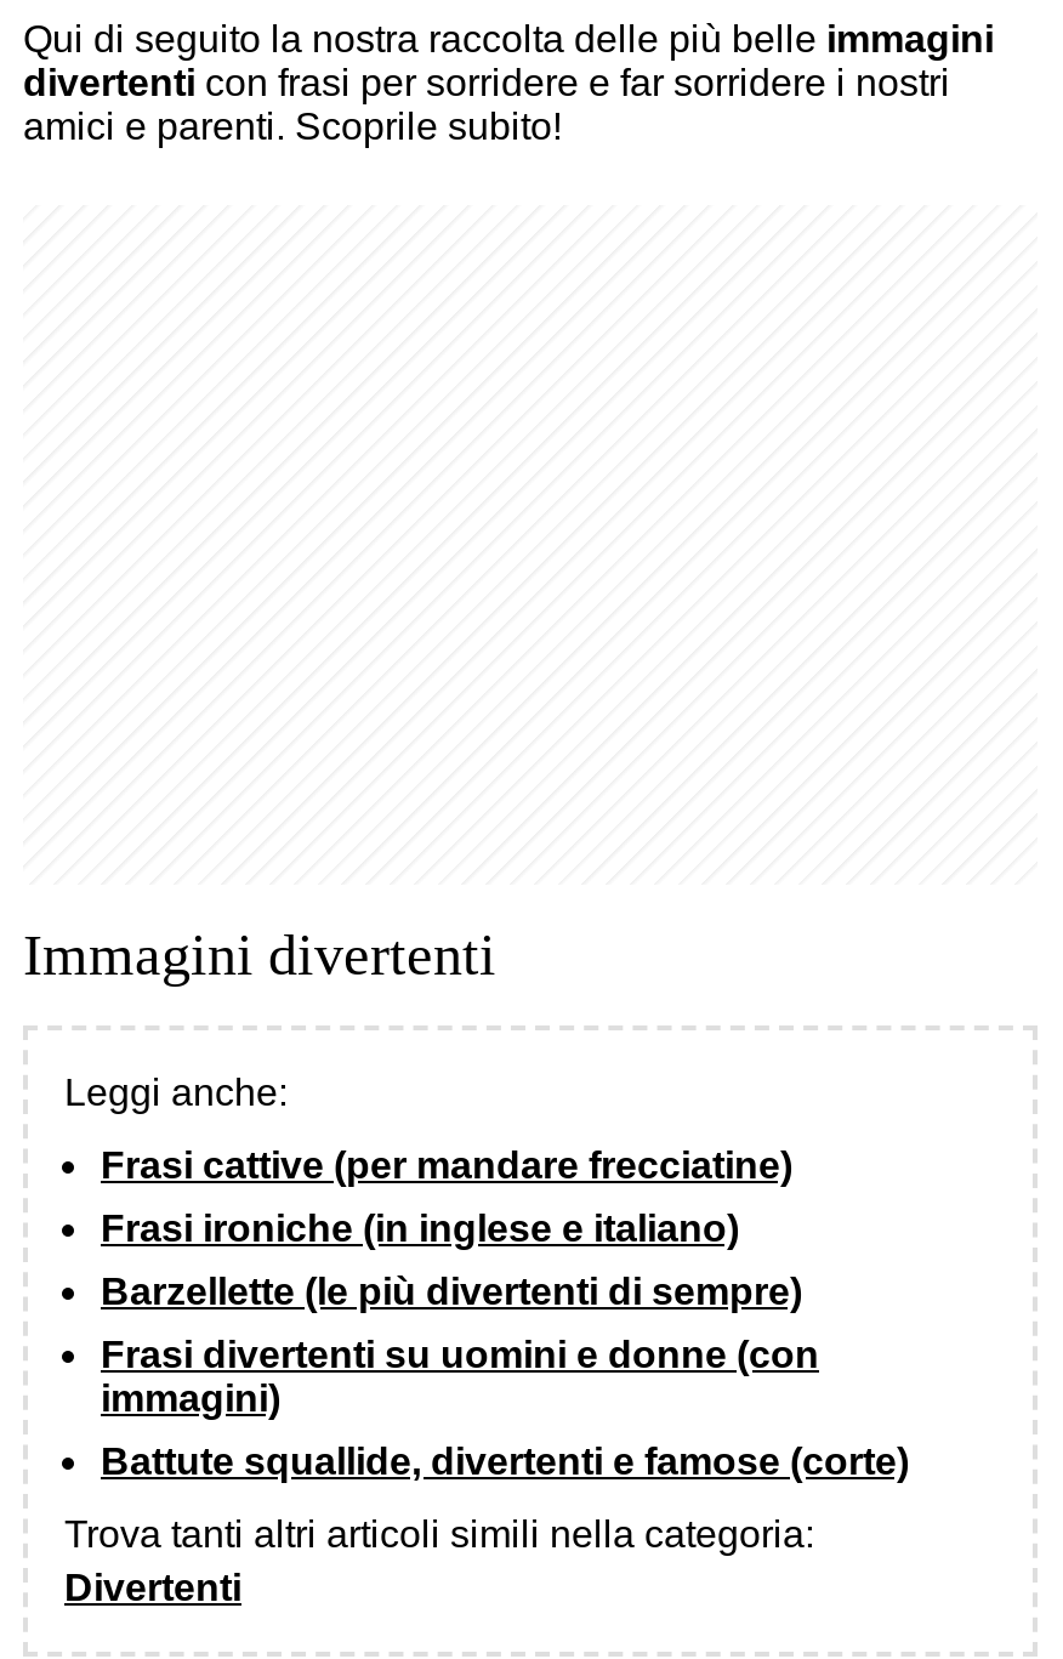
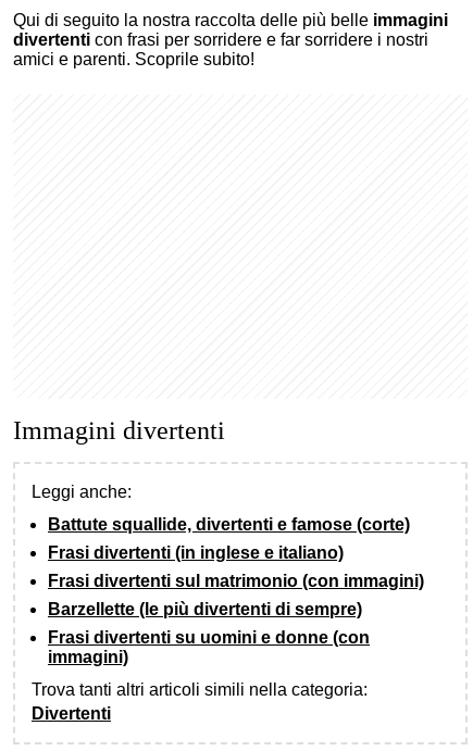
- Frasi cattive (per mandare frecciatine)
- Frasi ironiche (in inglese e italiano)
+ Frasi divertenti (in inglese e italiano)
+ Frasi divertenti sul matrimonio (con immagini)

moved down: Barzellette (le più divertenti di sempre) | Frasi divertenti su uomini e donne (con | immagini)

moved up: Battute squallide, divertenti e famose (corte)
